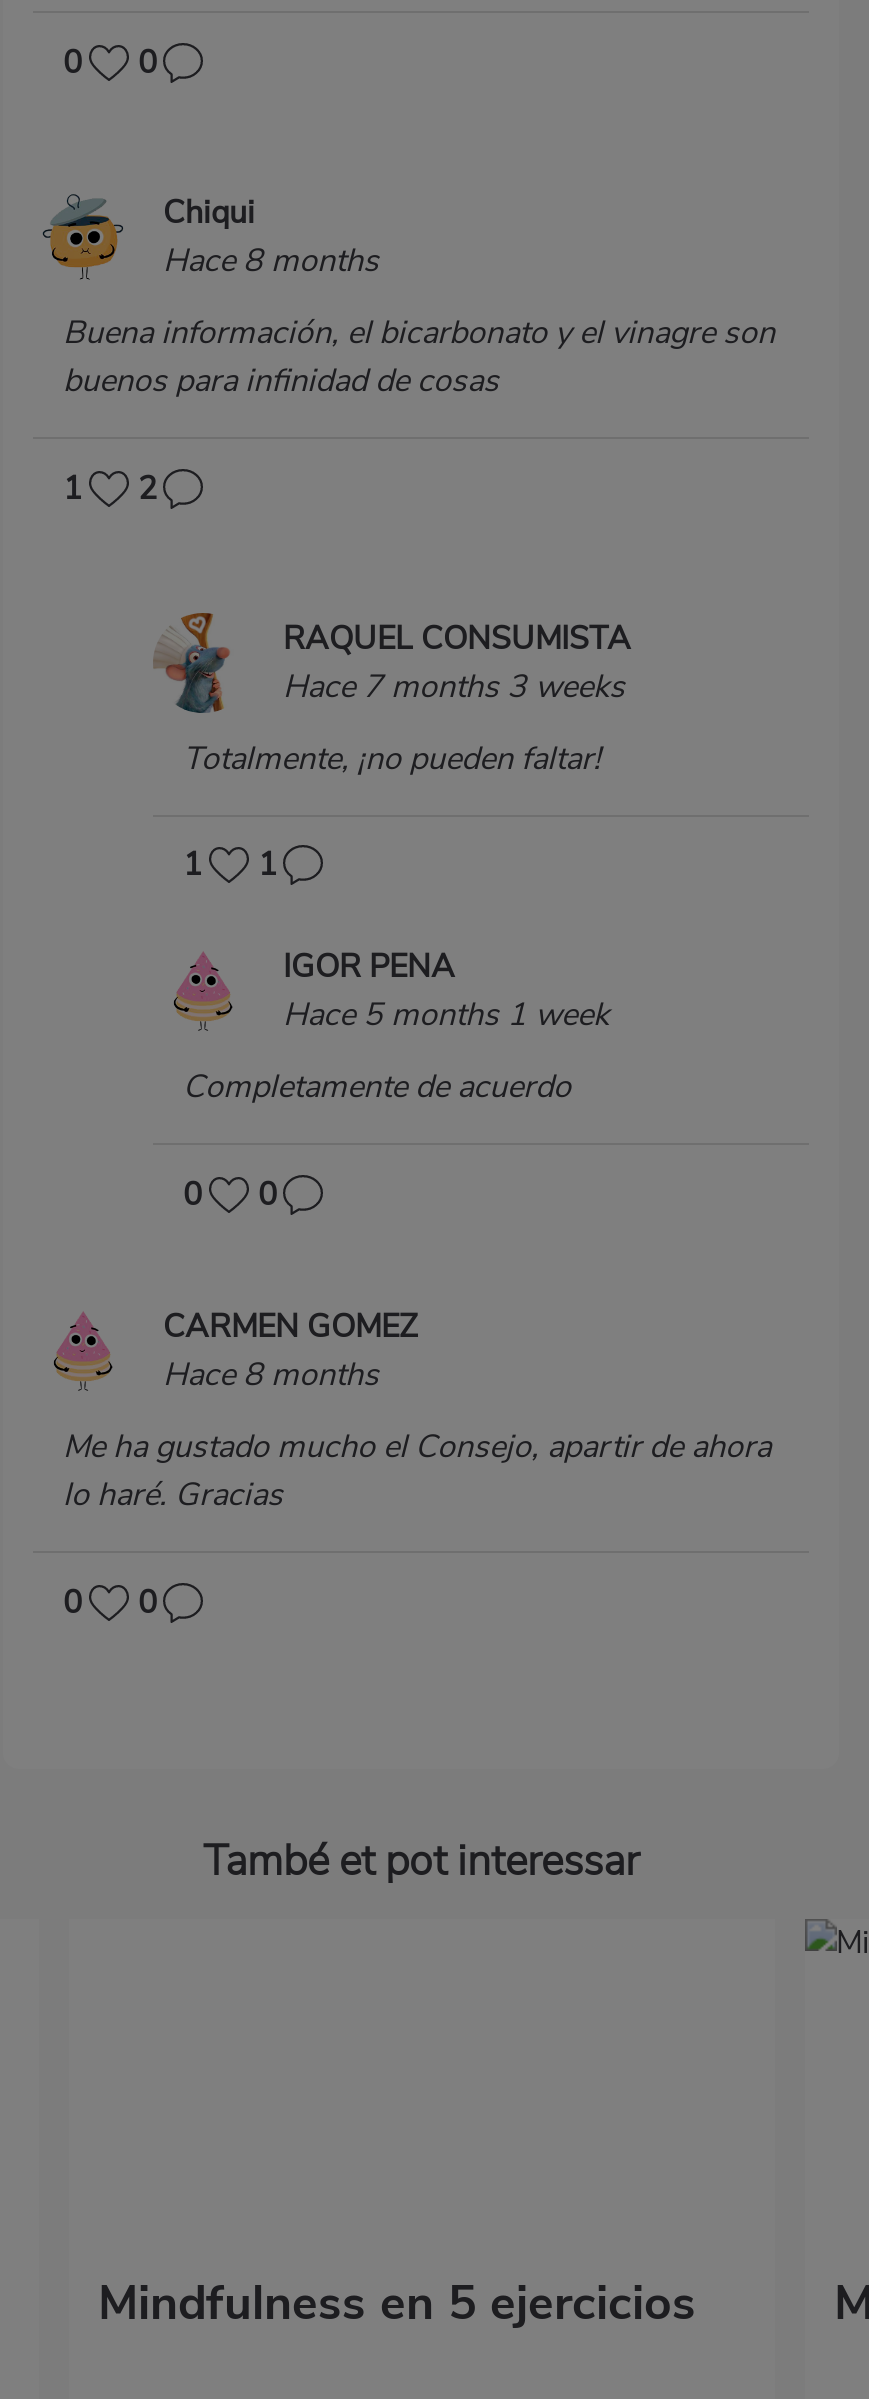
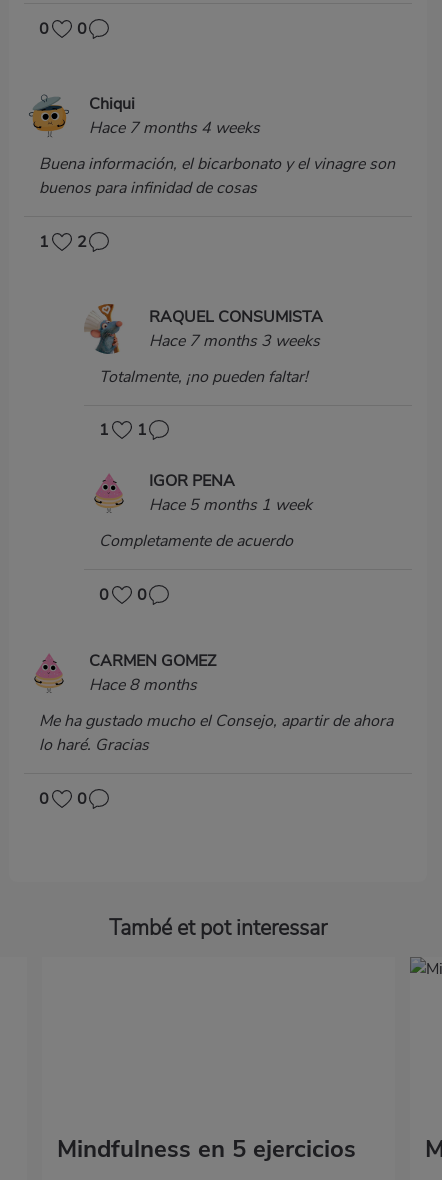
- Hace 8 months
+ Hace 7 months 4 weeks
